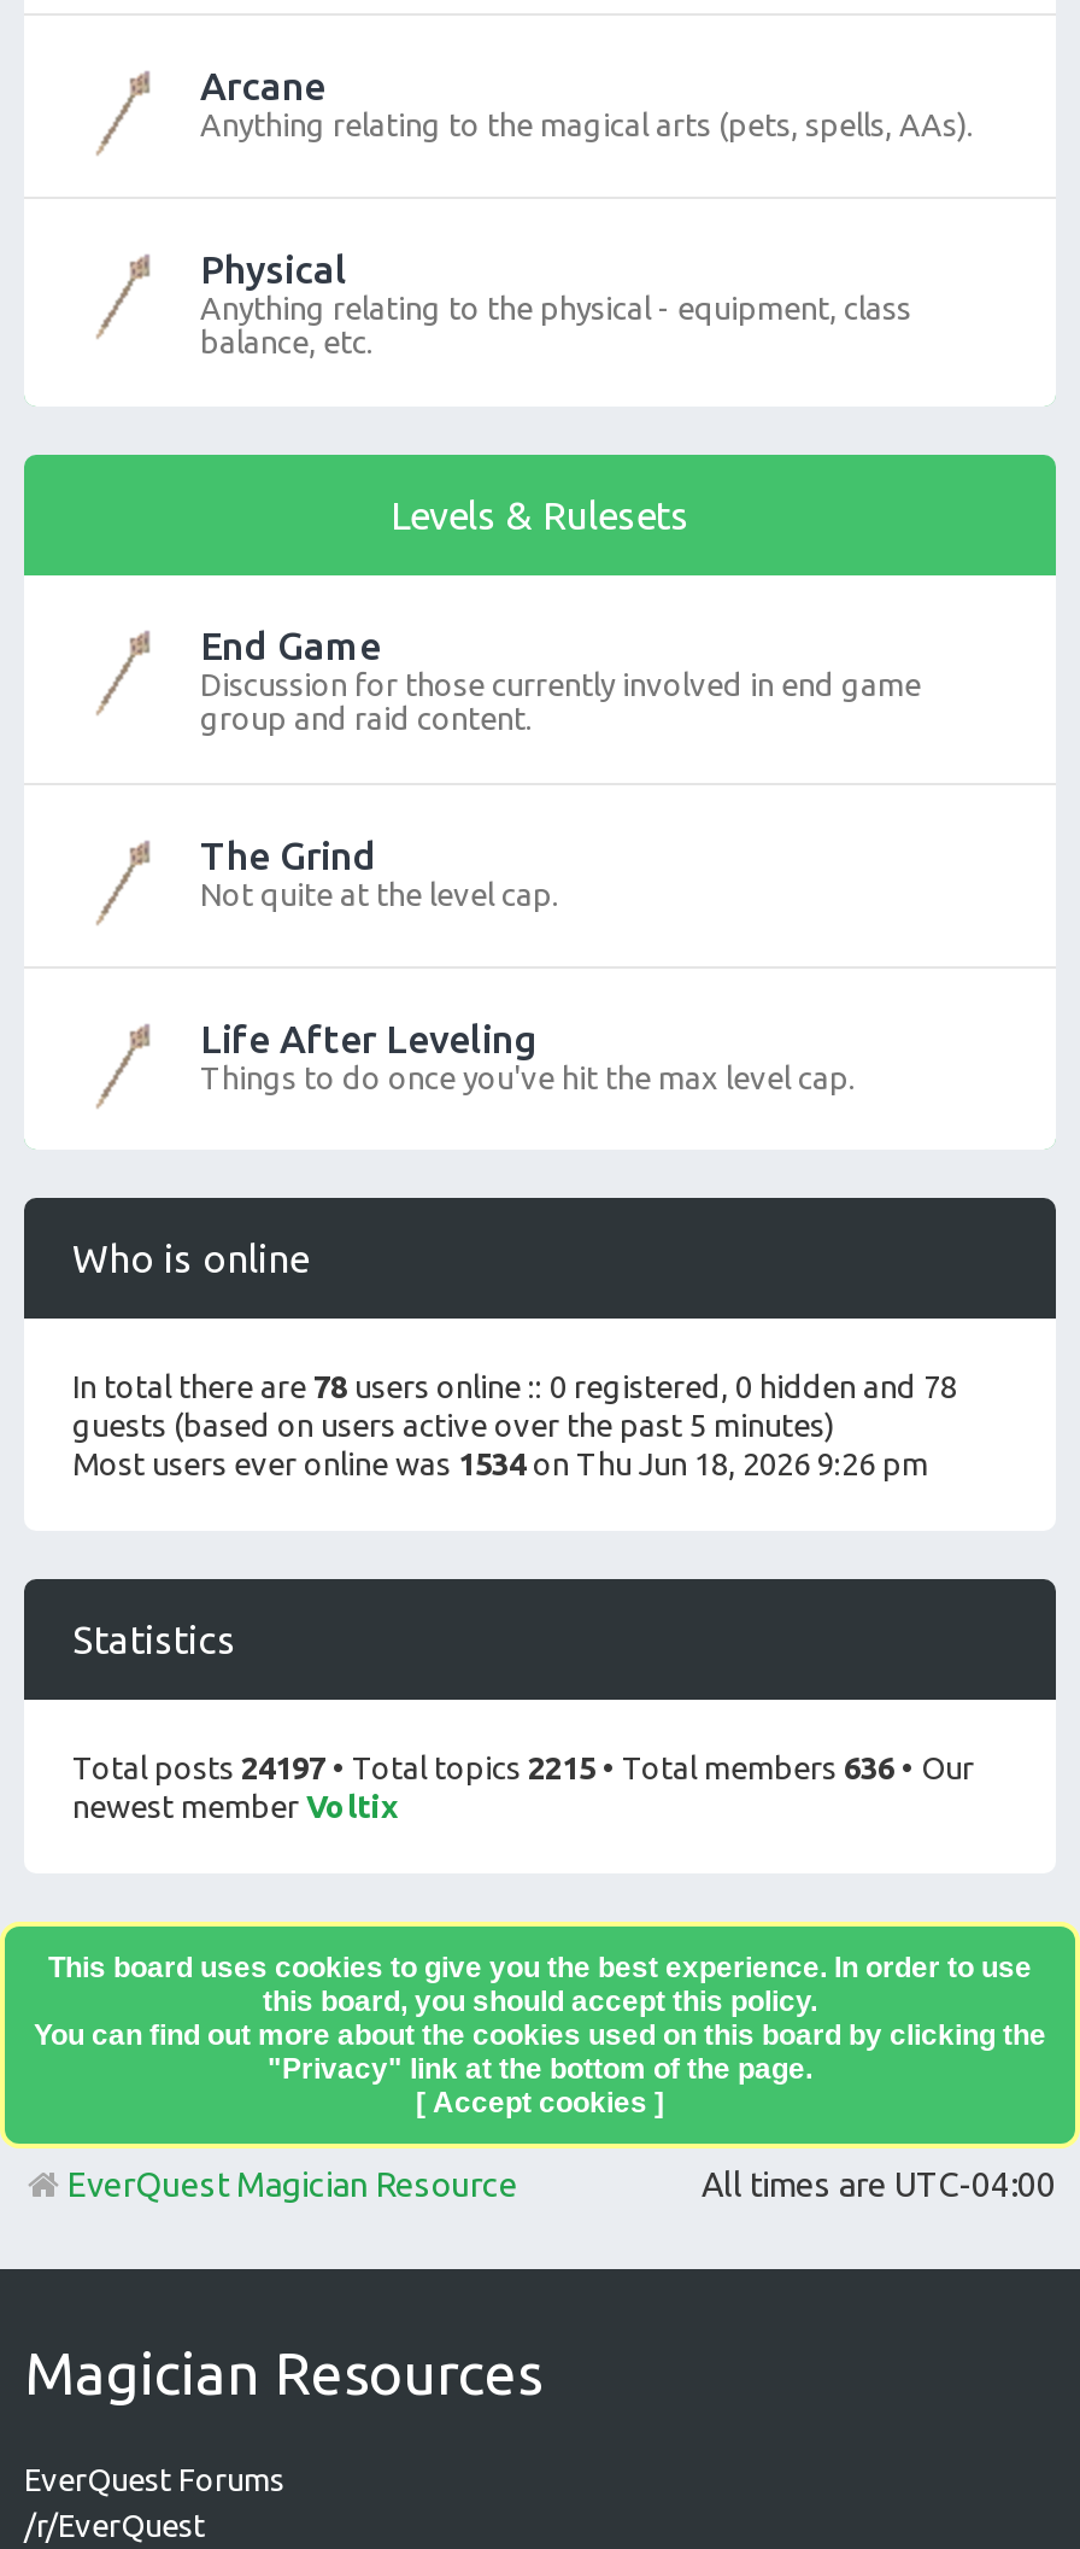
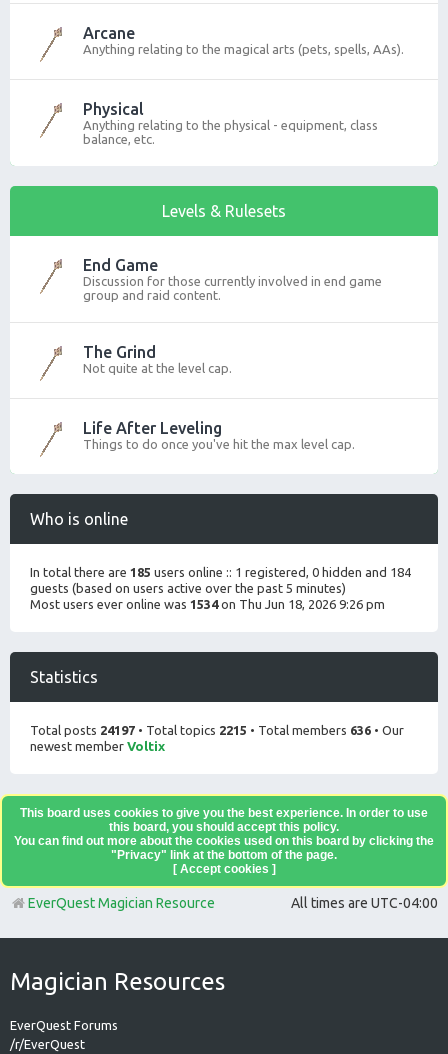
- In total there are 78 users online :: 0 registered, 0 hidden and 78
+ In total there are 185 users online :: 1 registered, 0 hidden and 184
